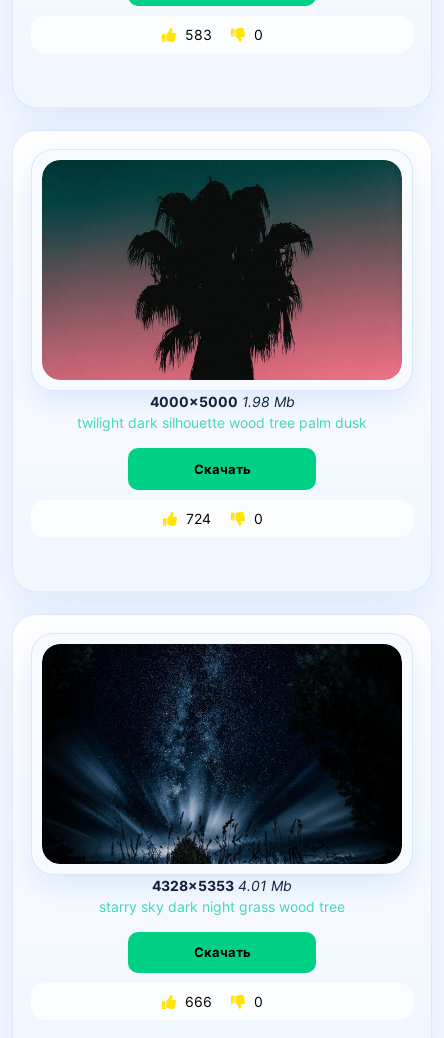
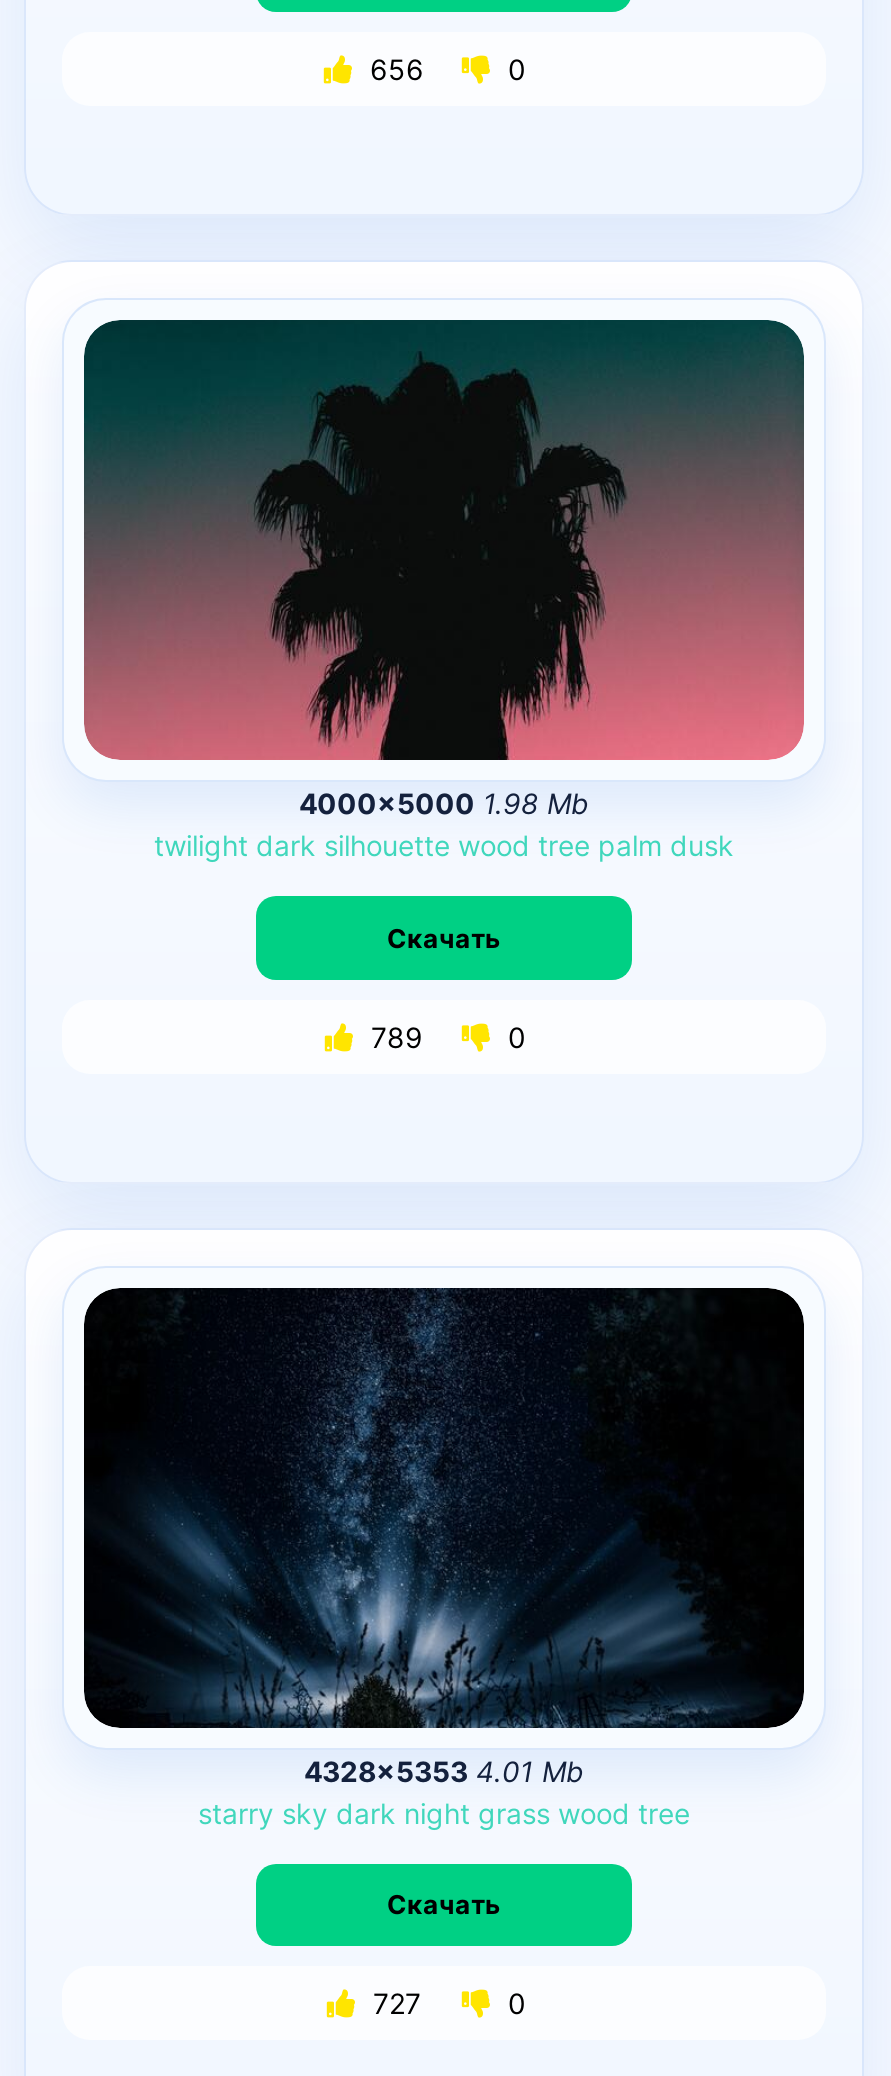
- 583
+ 656

- 724
+ 789

- 666
+ 727
